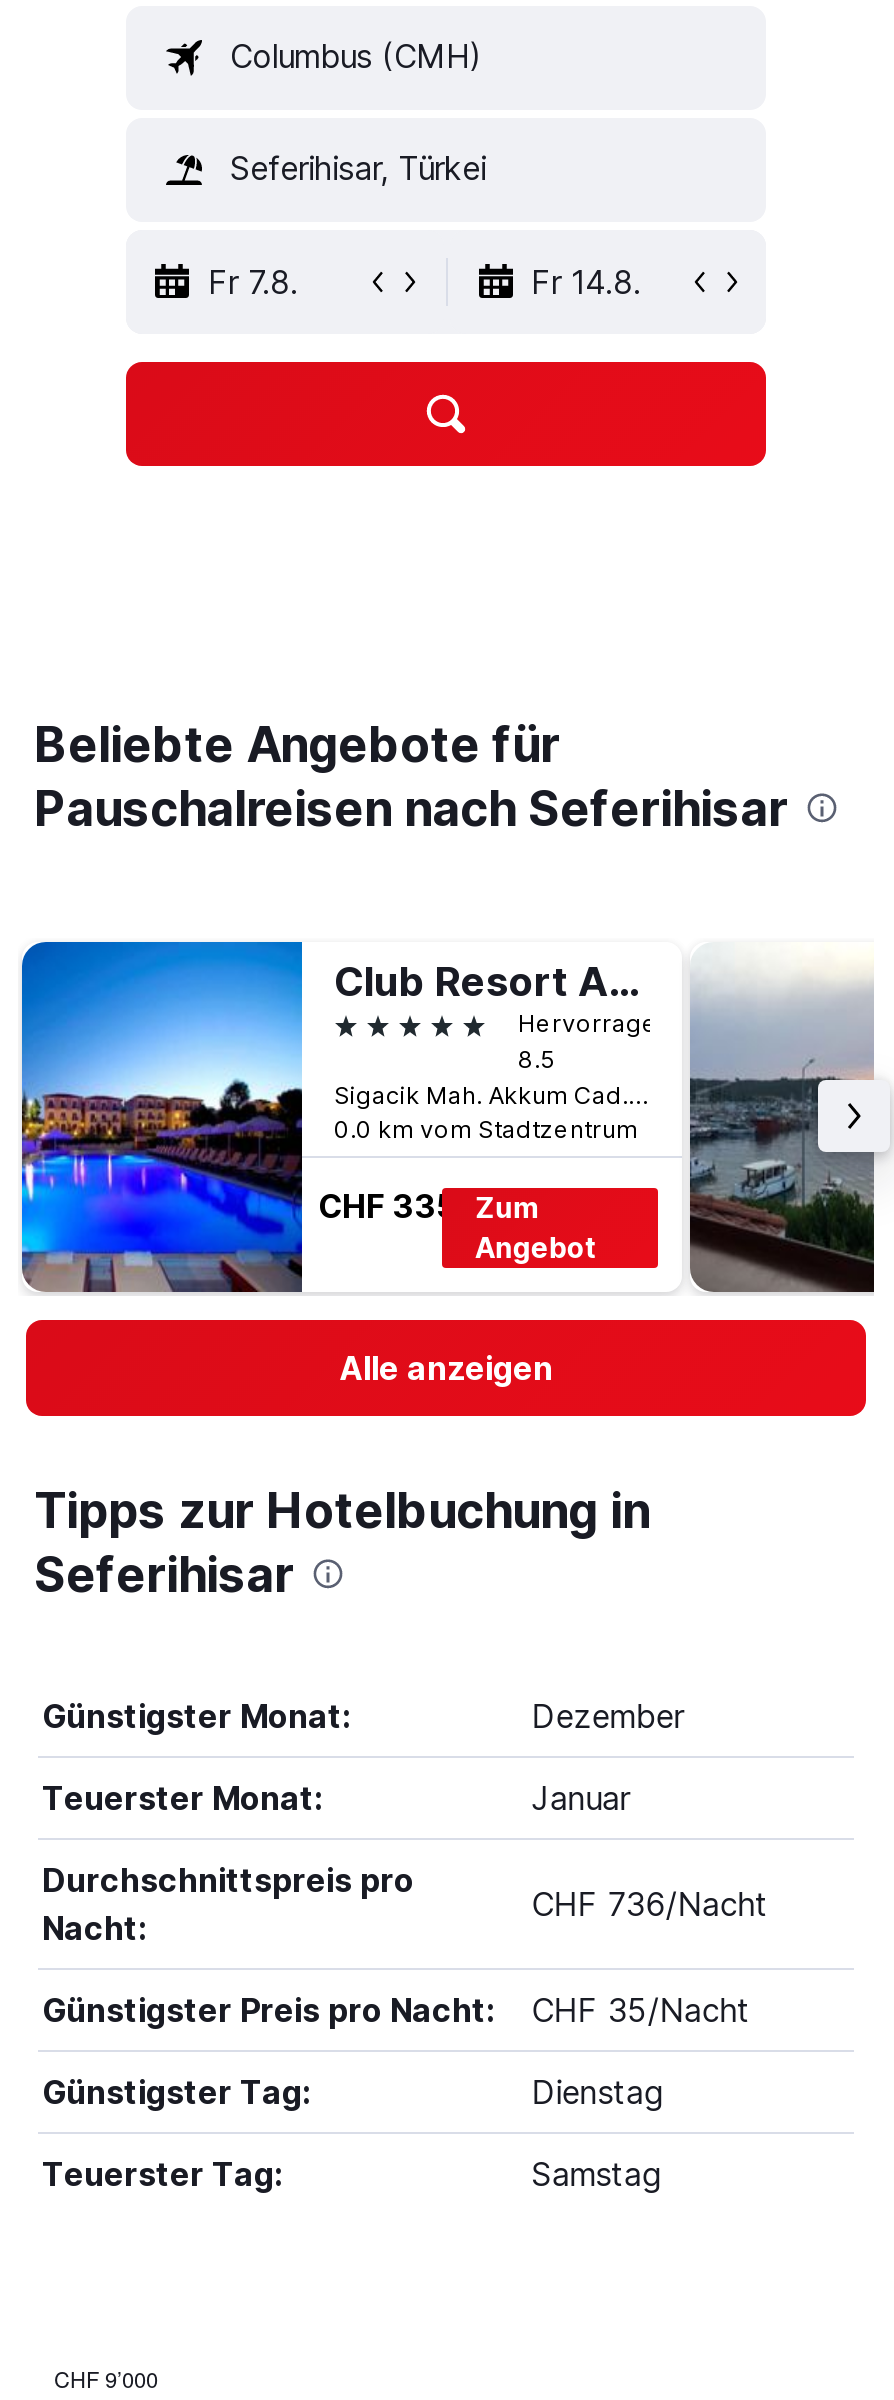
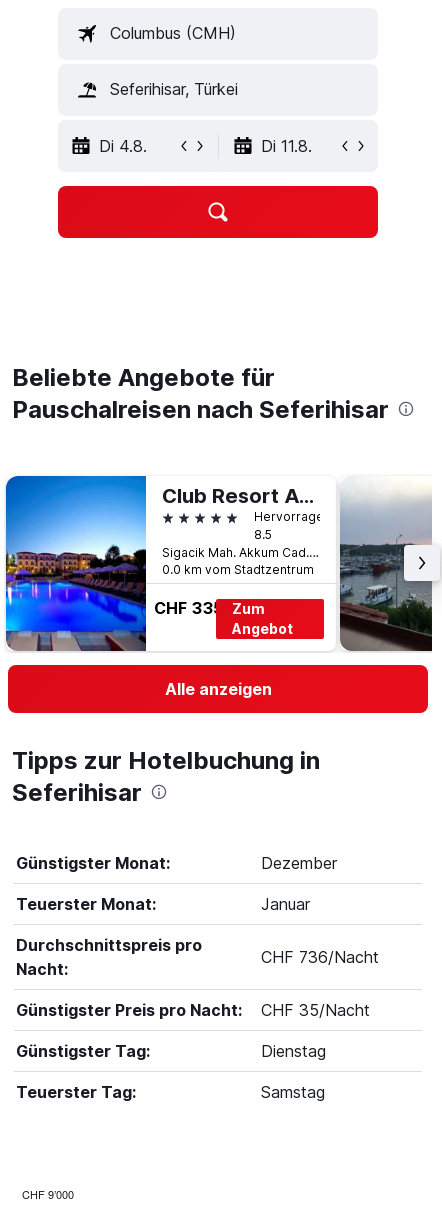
- Fr 7.8.
- Fr 14.8.
+ Di 4.8.
+ Di 11.8.
